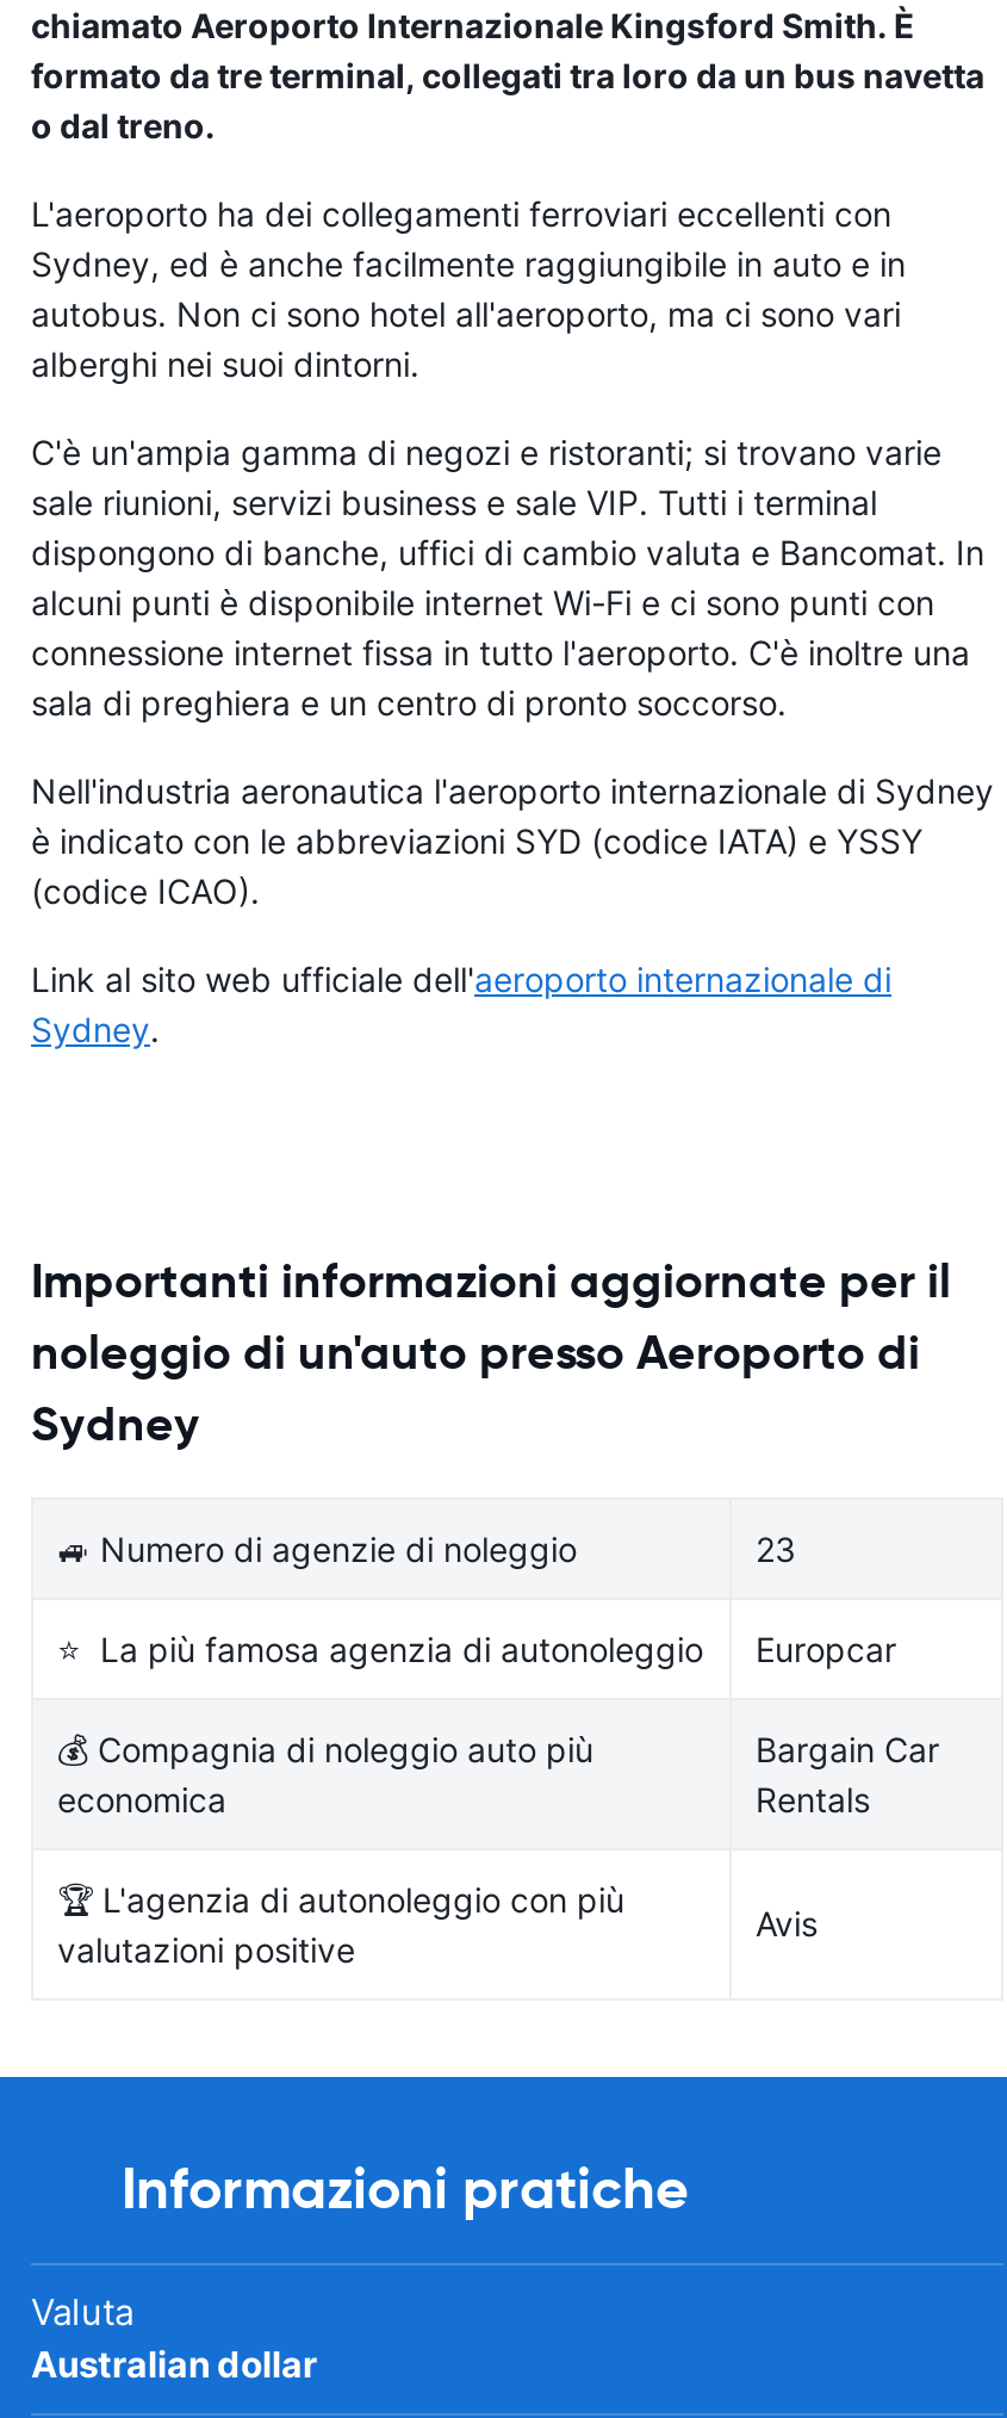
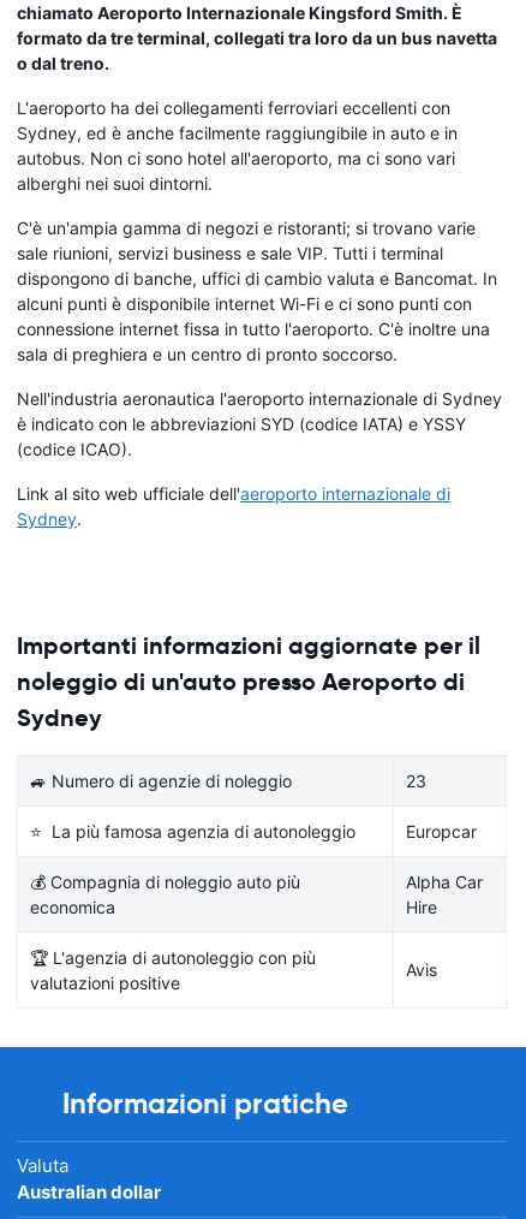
- Bargain Car
- Rentals
+ Alpha Car
+ Hire
